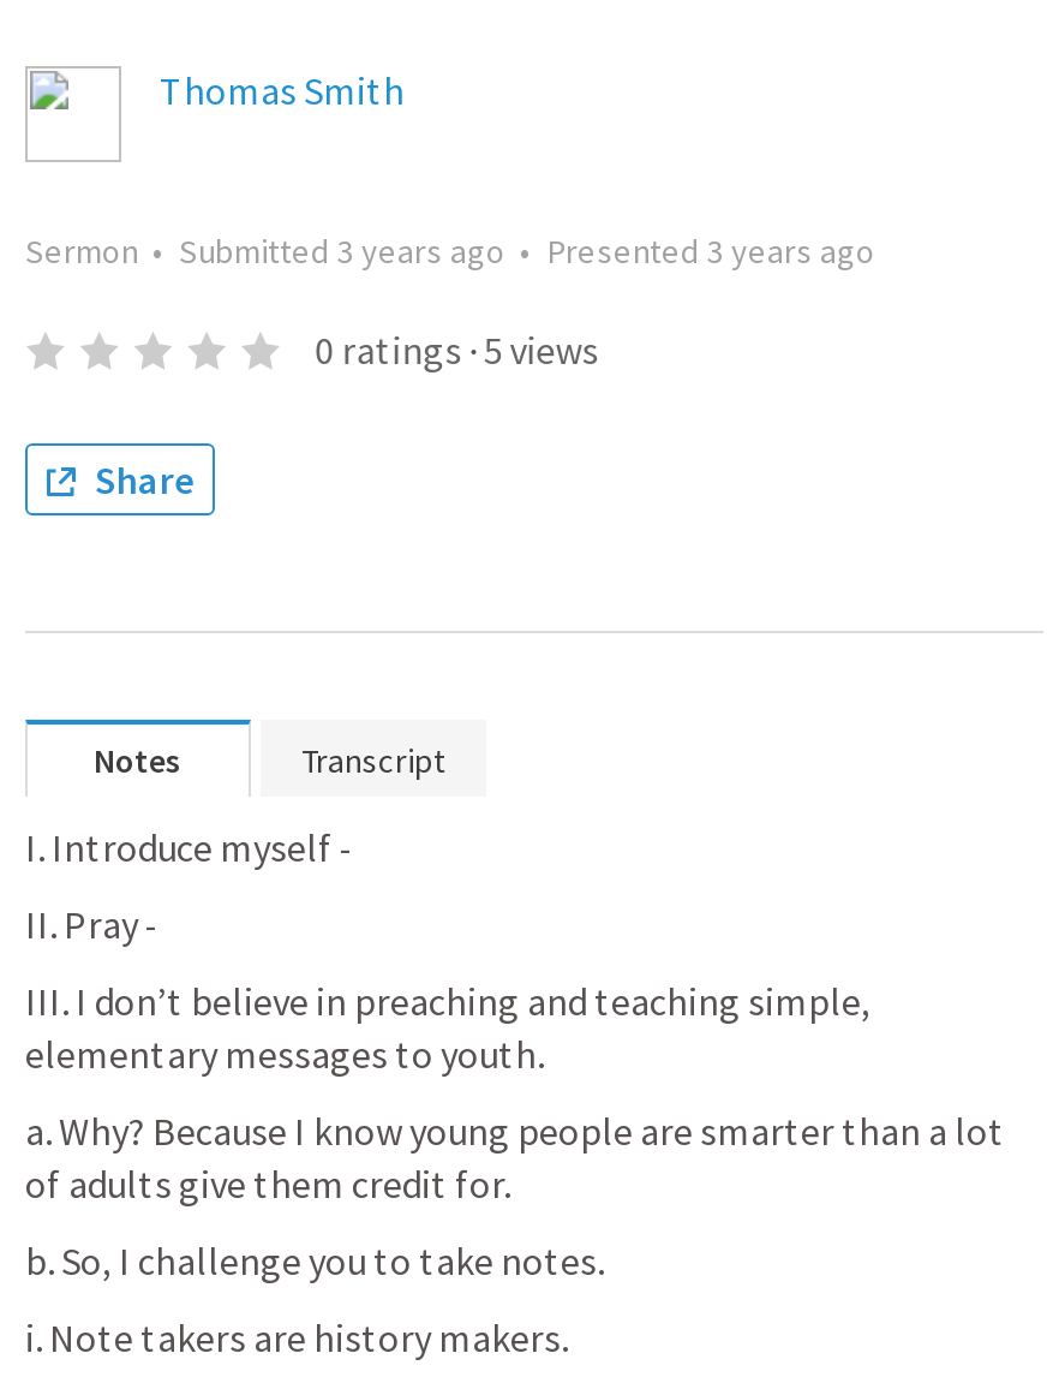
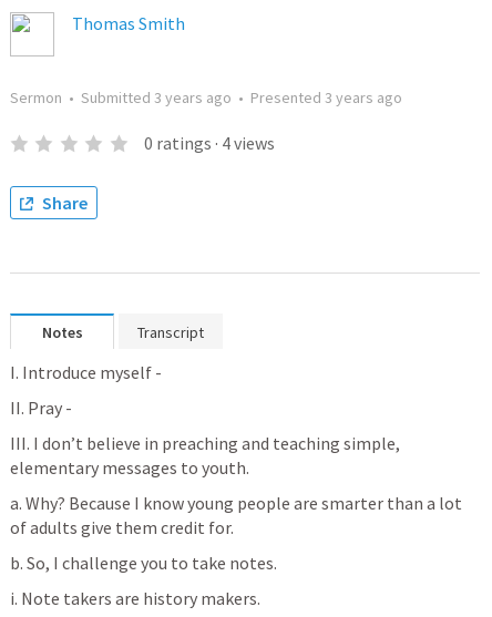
- 0 ratings · 5 views
+ 0 ratings · 4 views
